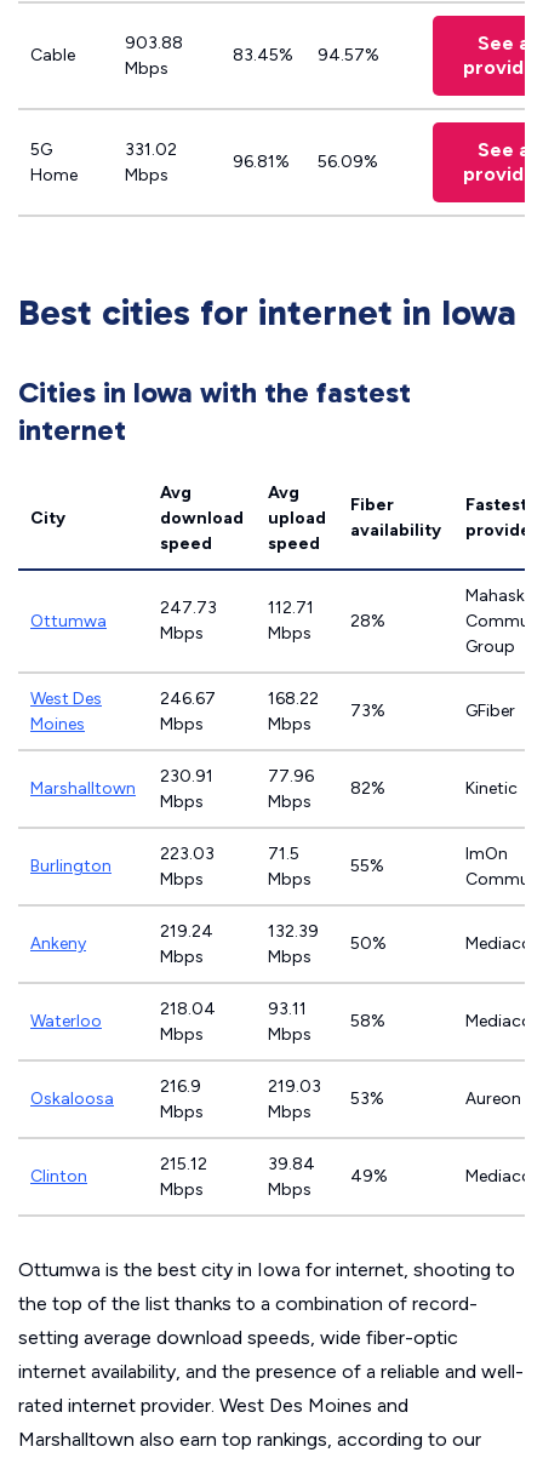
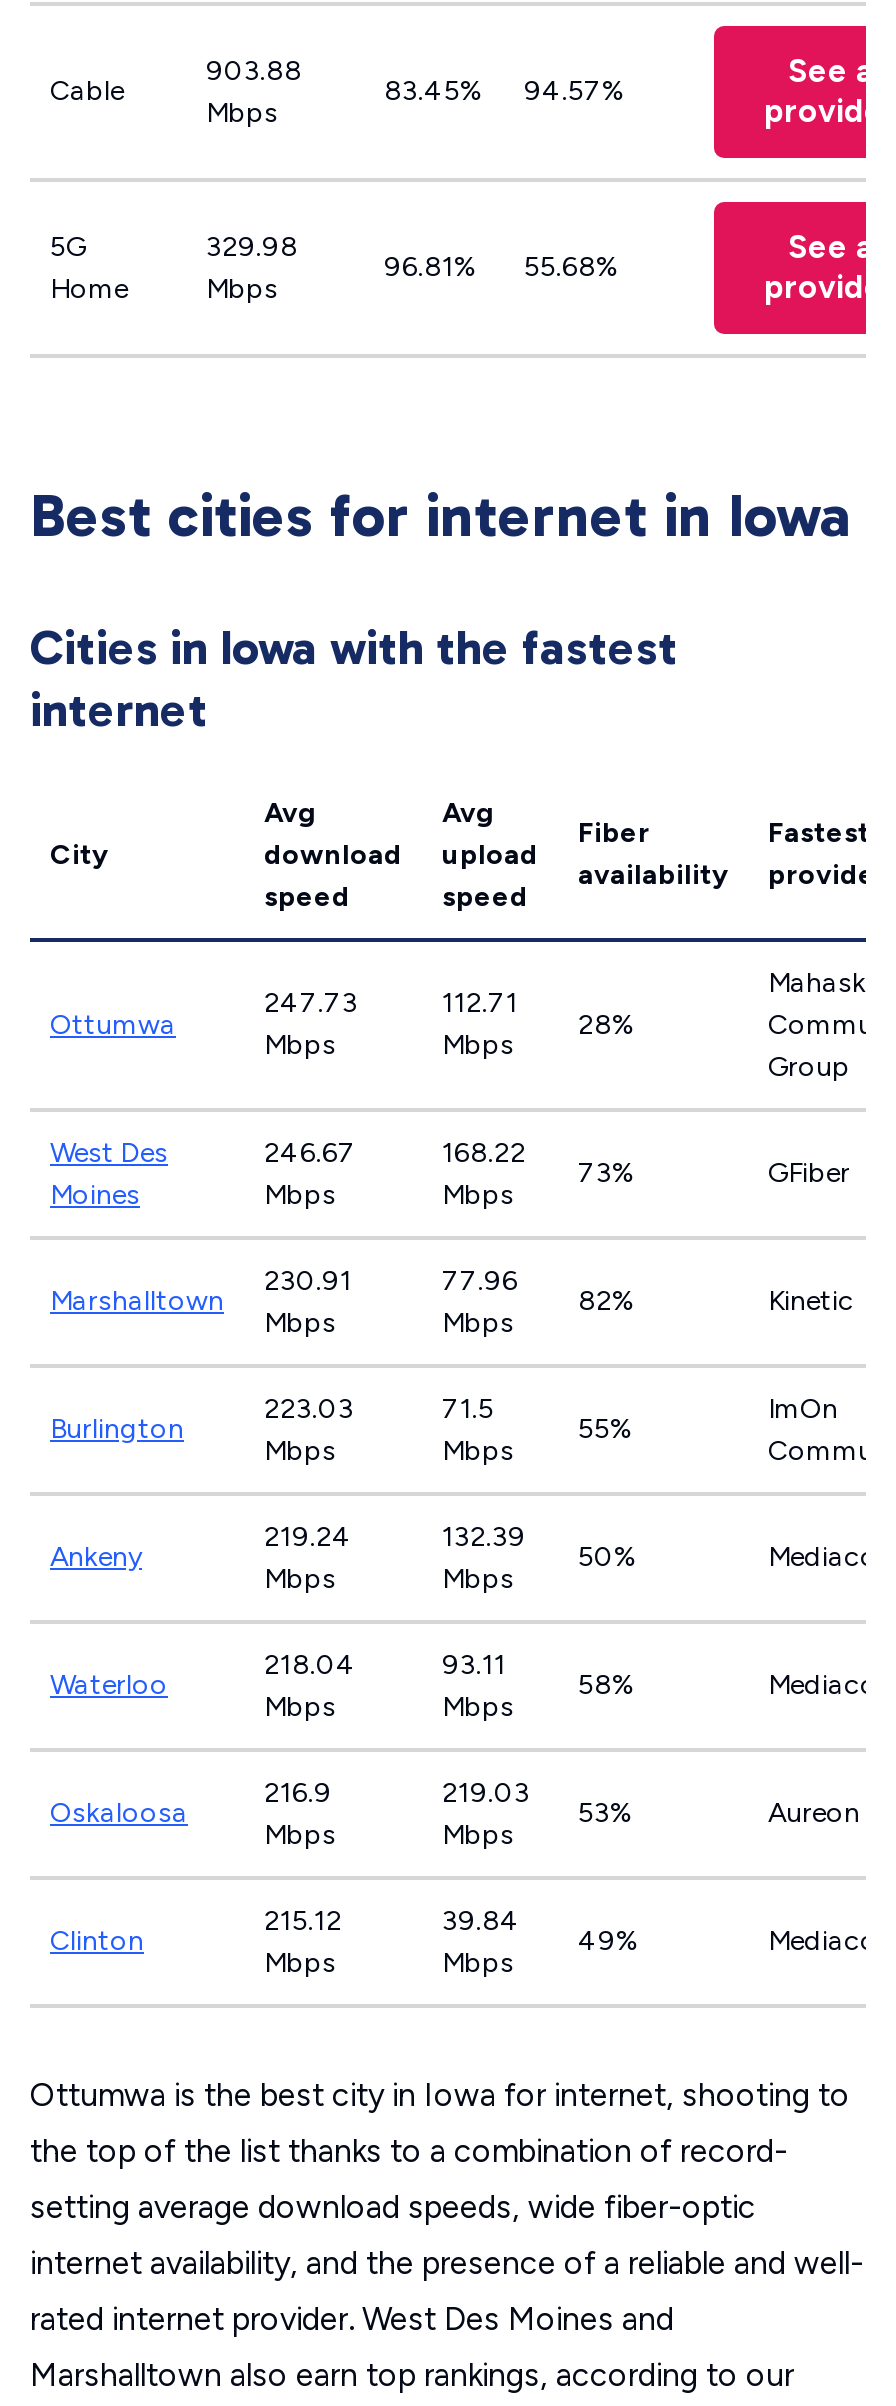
- 331.02
+ 329.98

- 96.81% 56.09%
+ 96.81% 55.68%
